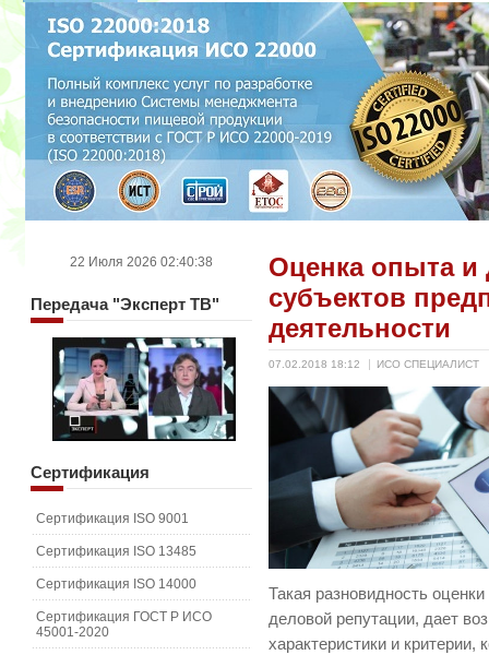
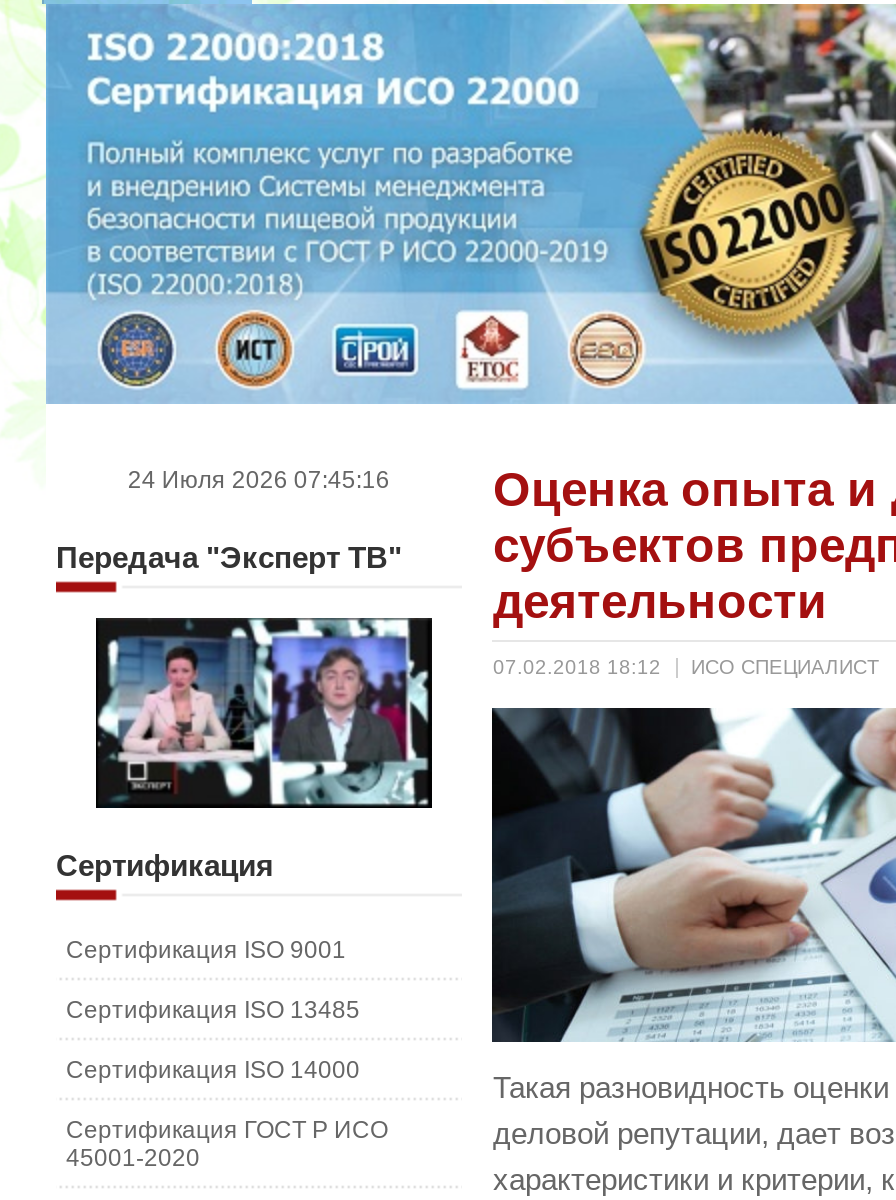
- 22 Июля 2026 02:40:38
+ 24 Июля 2026 07:45:16
